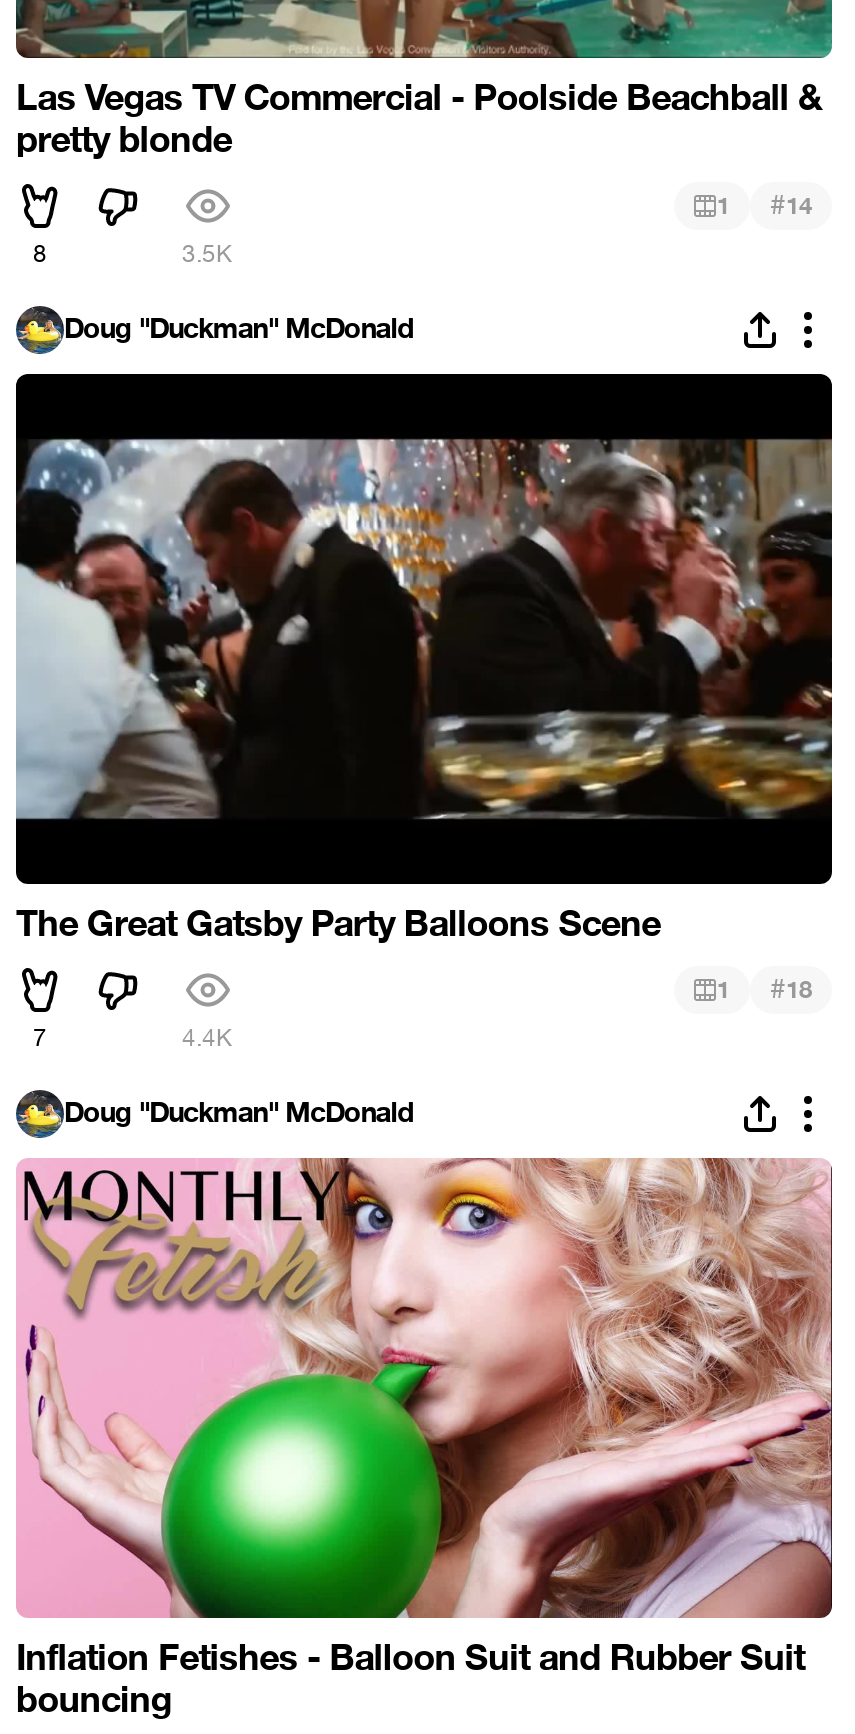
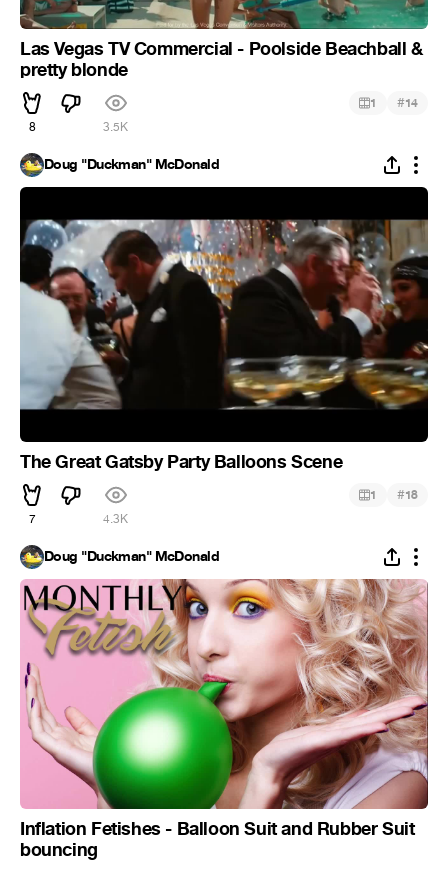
- 4.4K
+ 4.3K
